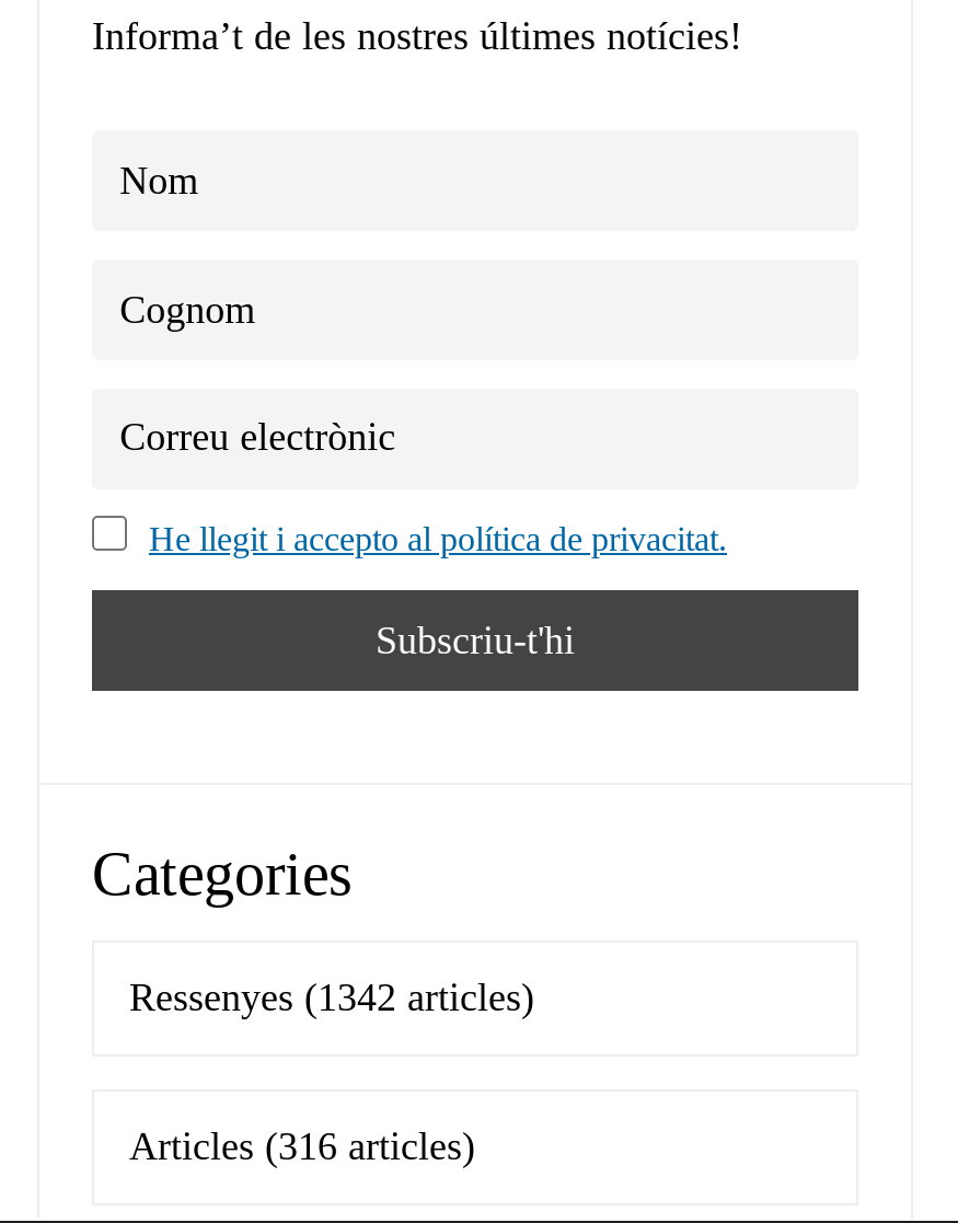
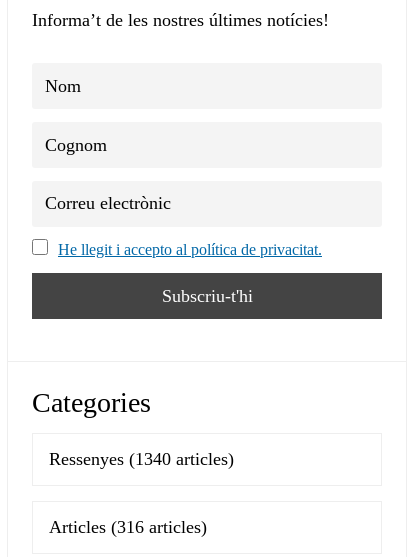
- Ressenyes (1342 articles)
+ Ressenyes (1340 articles)
